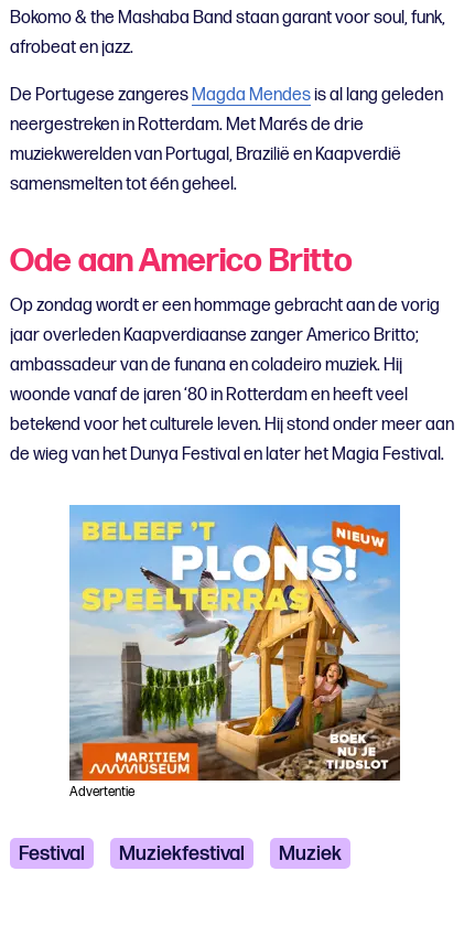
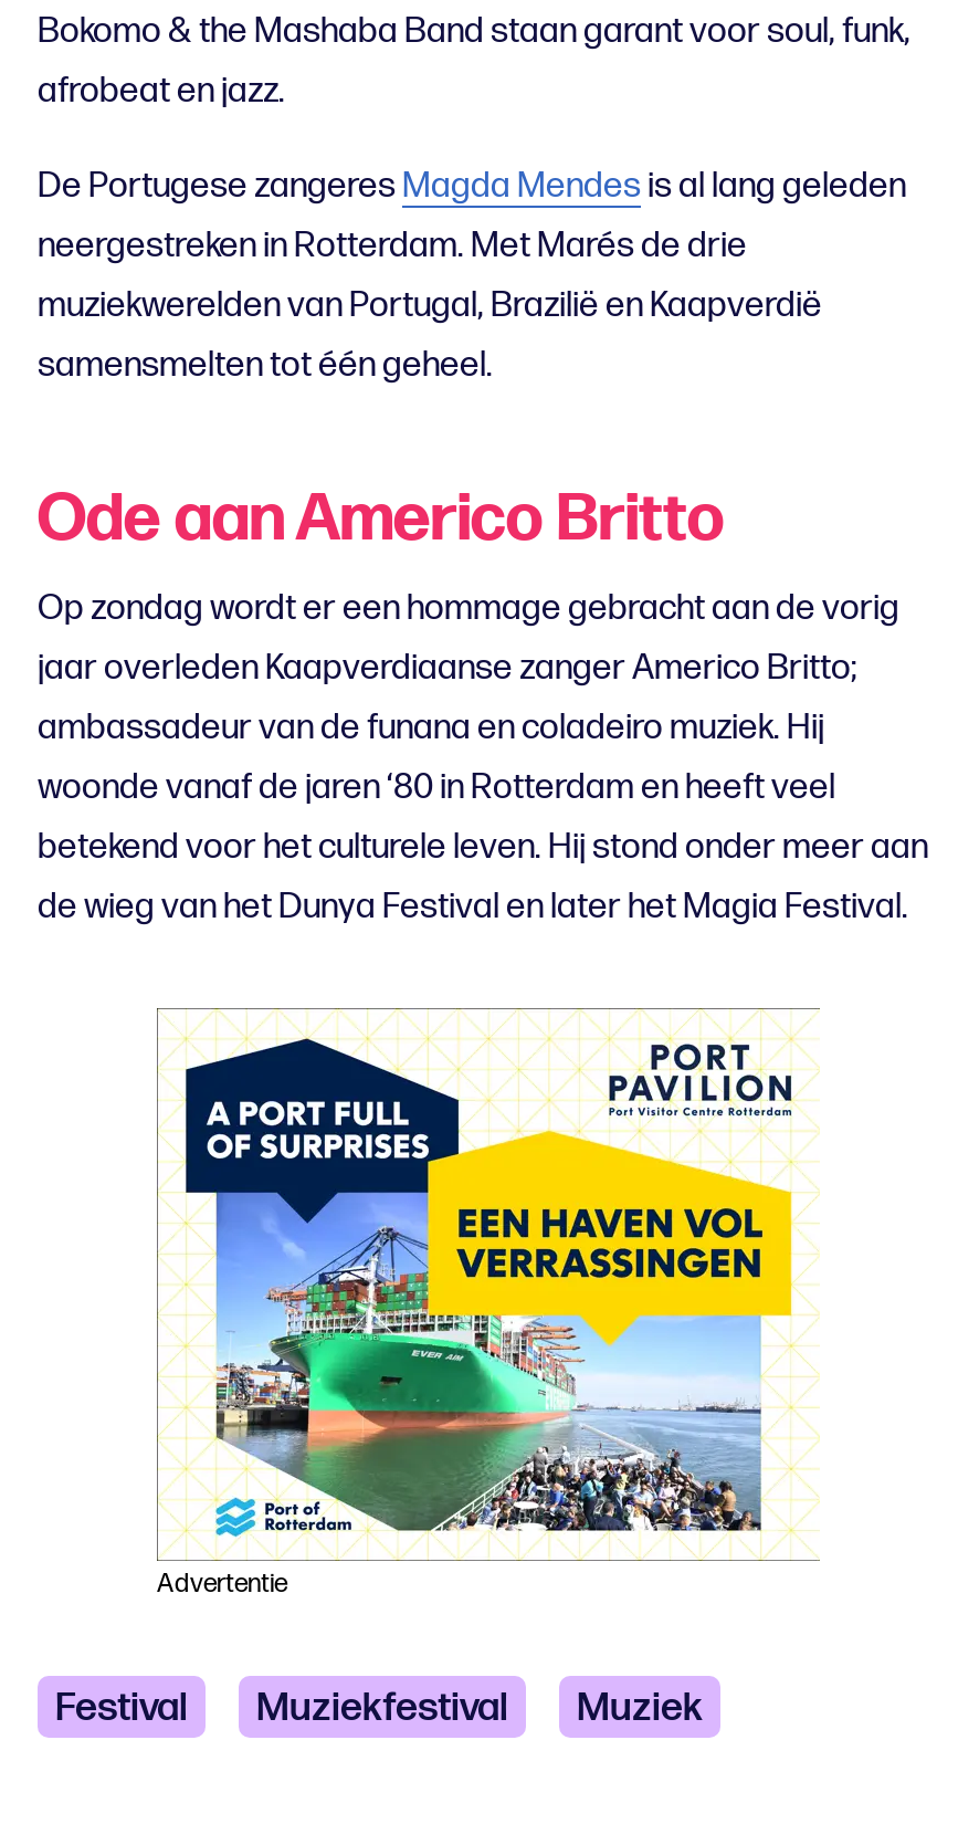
- [image]
+ [image]
